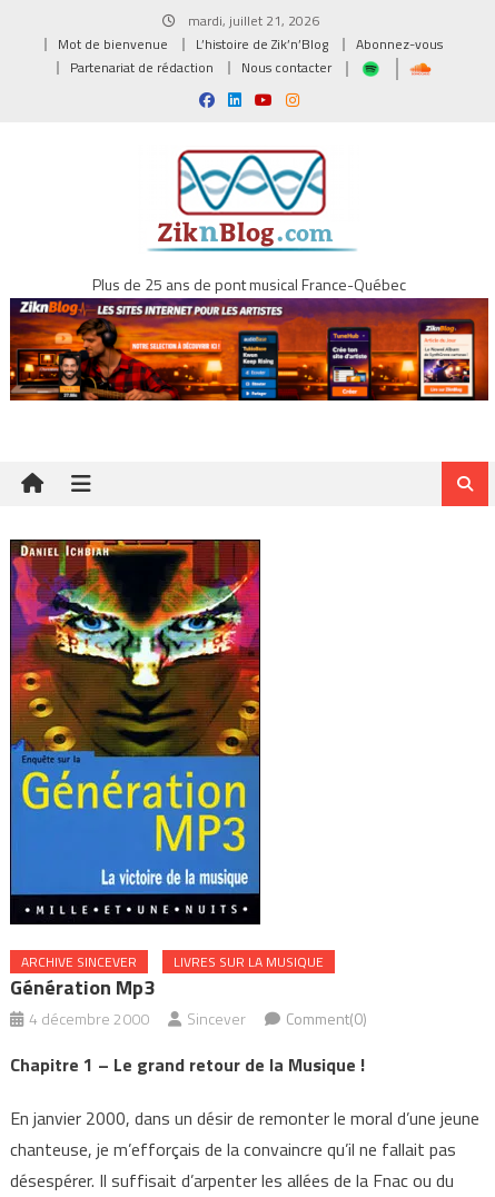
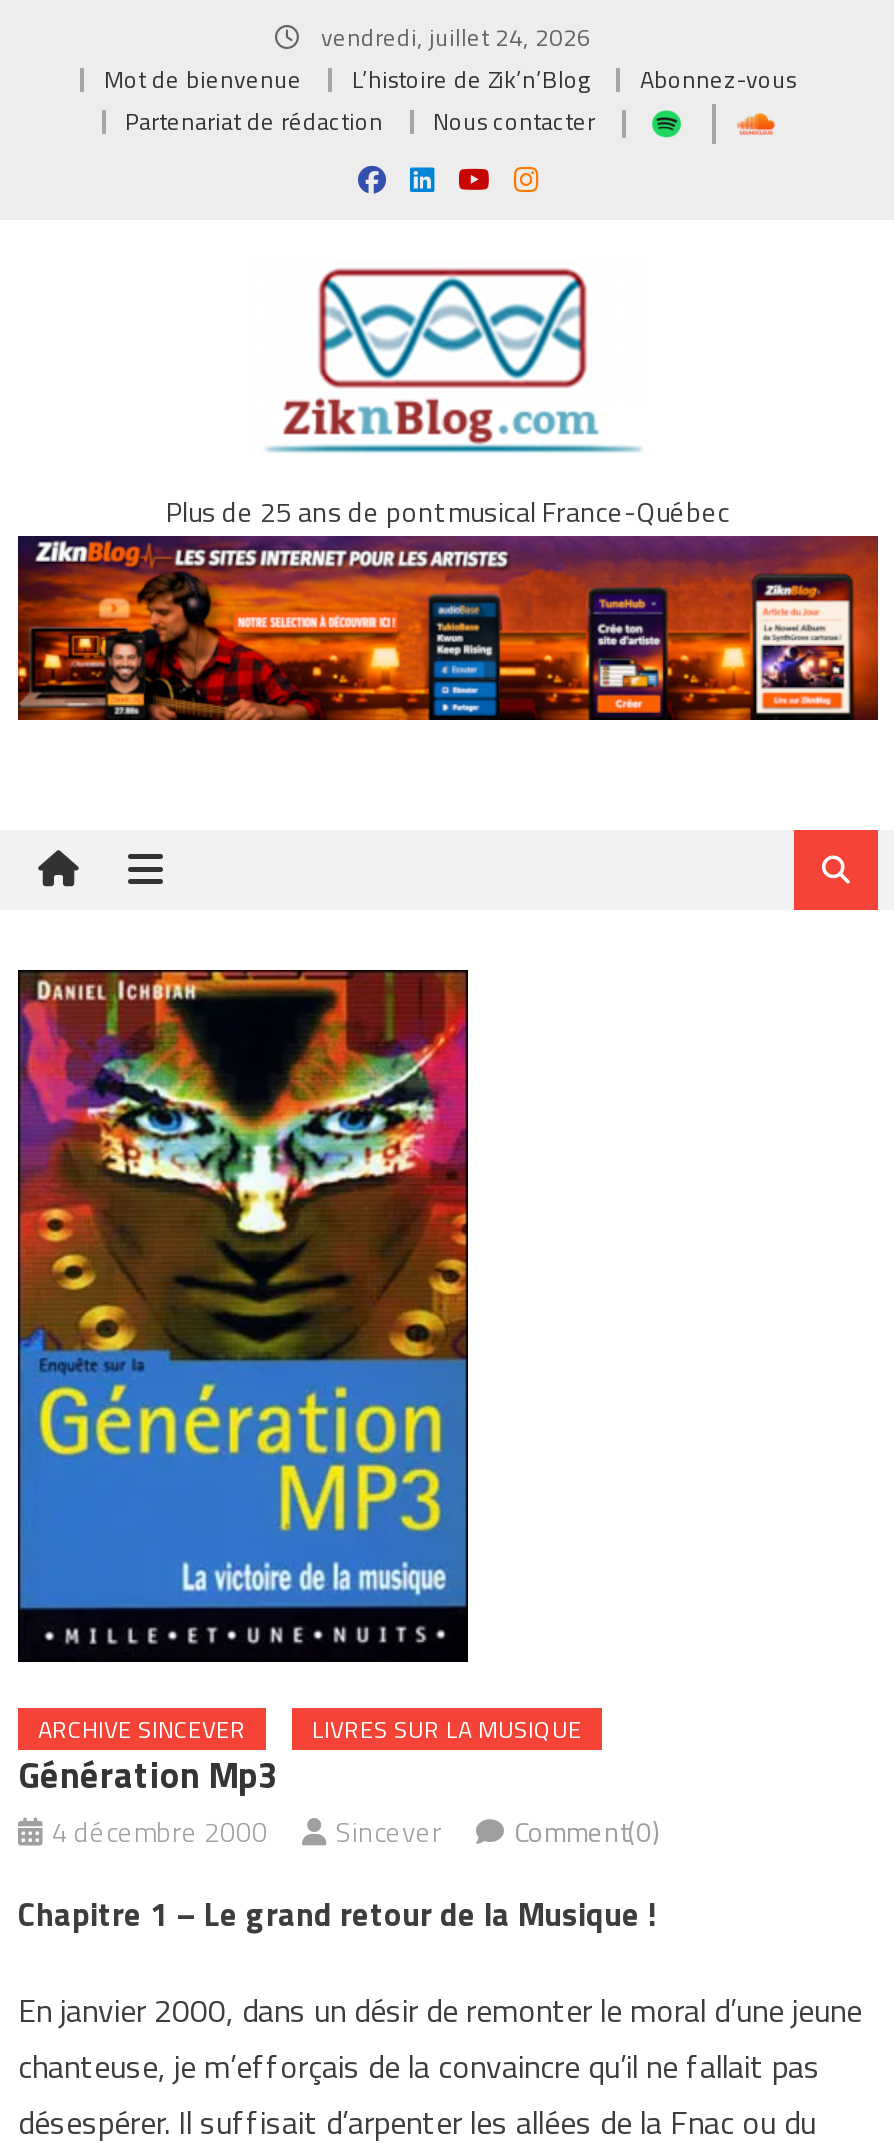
- mardi, juillet 21, 2026
+ vendredi, juillet 24, 2026
